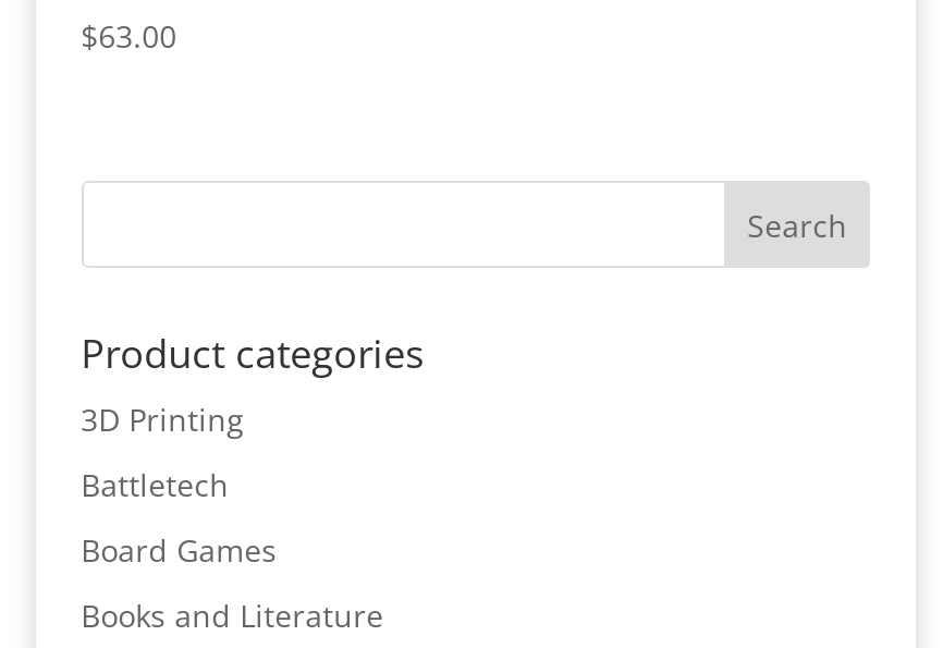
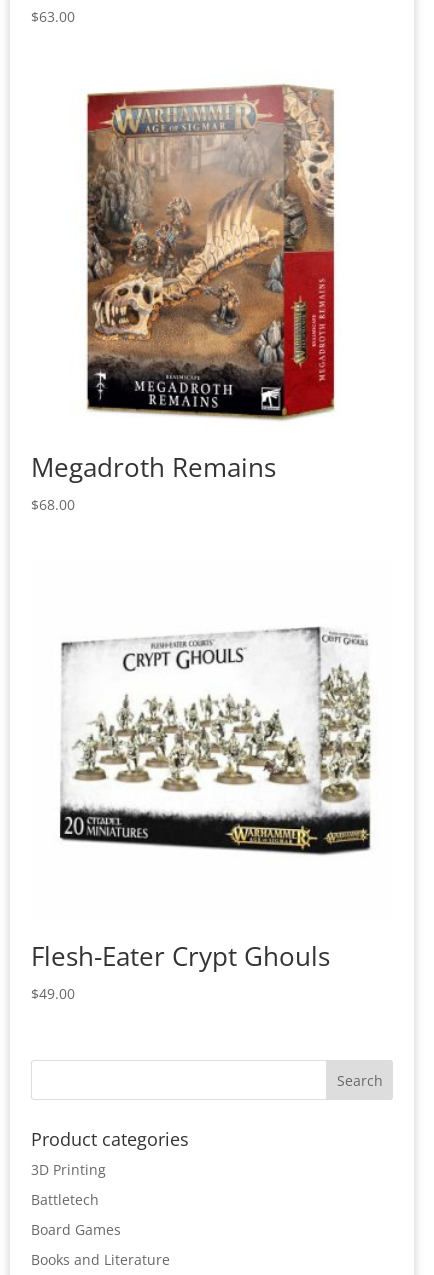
+ [image]
+ Megadroth Remains
+ $68.00

+ Flesh-Eater Crypt Ghouls
+ $49.00

+ [image]
